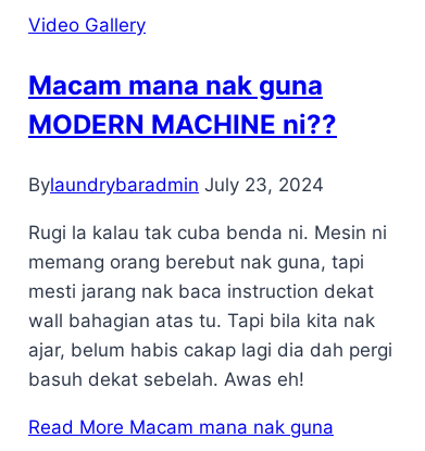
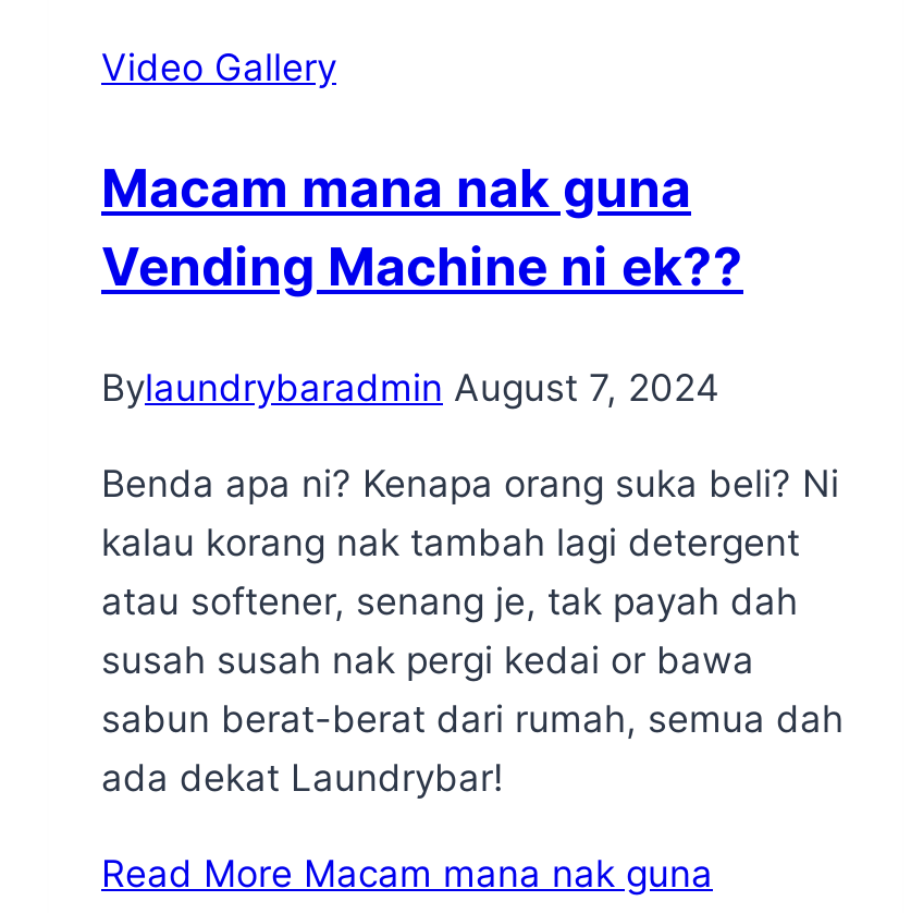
- MODERN MACHINE ni??
+ Vending Machine ni ek??

- Bylaundrybaradmin July 23, 2024
+ Bylaundrybaradmin August 7, 2024

- Rugi la kalau tak cuba benda ni. Mesin ni
- memang orang berebut nak guna, tapi
- mesti jarang nak baca instruction dekat
- wall bahagian atas tu. Tapi bila kita nak
- ajar, belum habis cakap lagi dia dah pergi
- basuh dekat sebelah. Awas eh!
+ Benda apa ni? Kenapa orang suka beli? Ni
+ kalau korang nak tambah lagi detergent
+ atau softener, senang je, tak payah dah
+ susah susah nak pergi kedai or bawa
+ sabun berat-berat dari rumah, semua dah
+ ada dekat Laundrybar!
